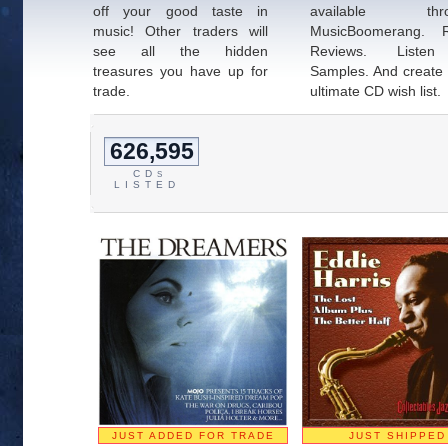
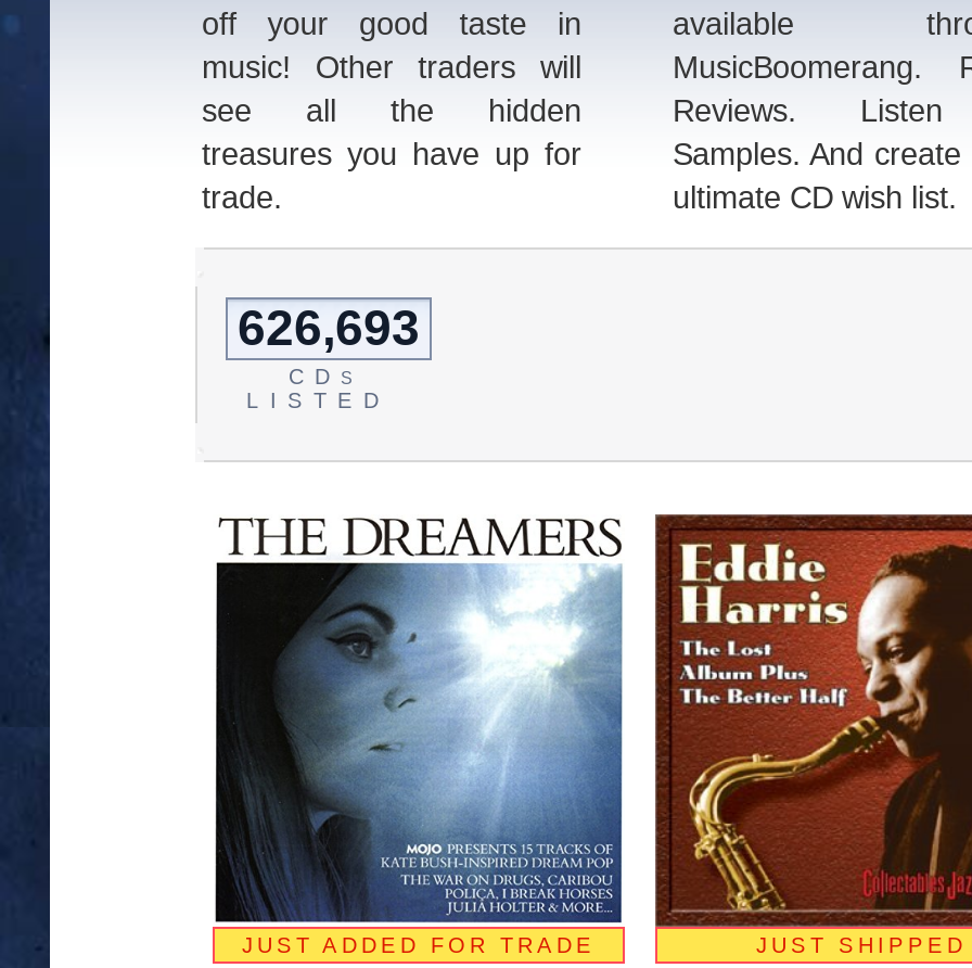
- 626,595
+ 626,693
